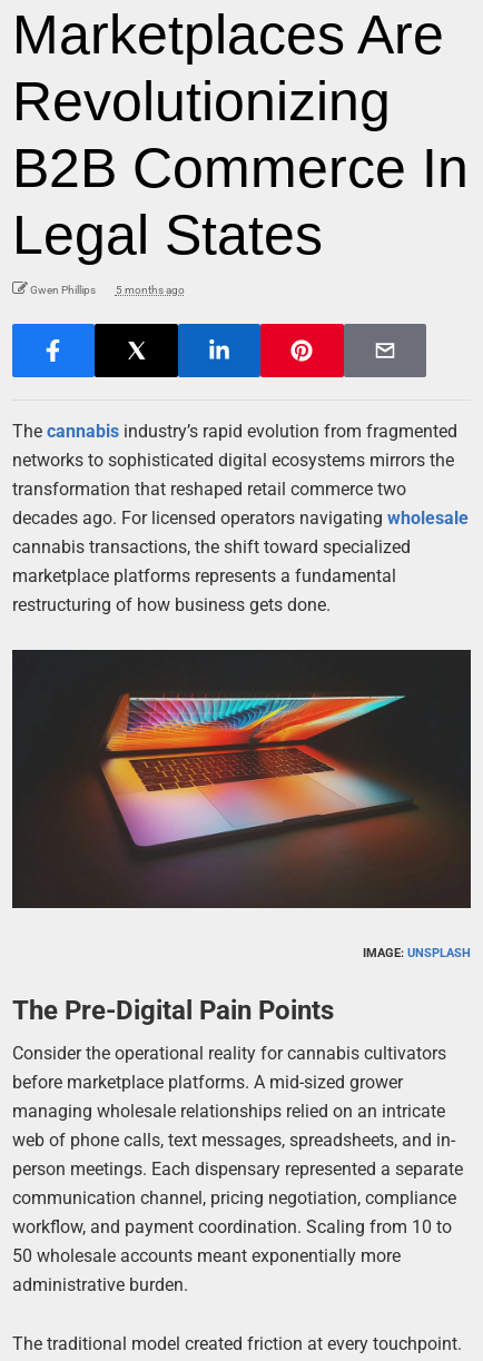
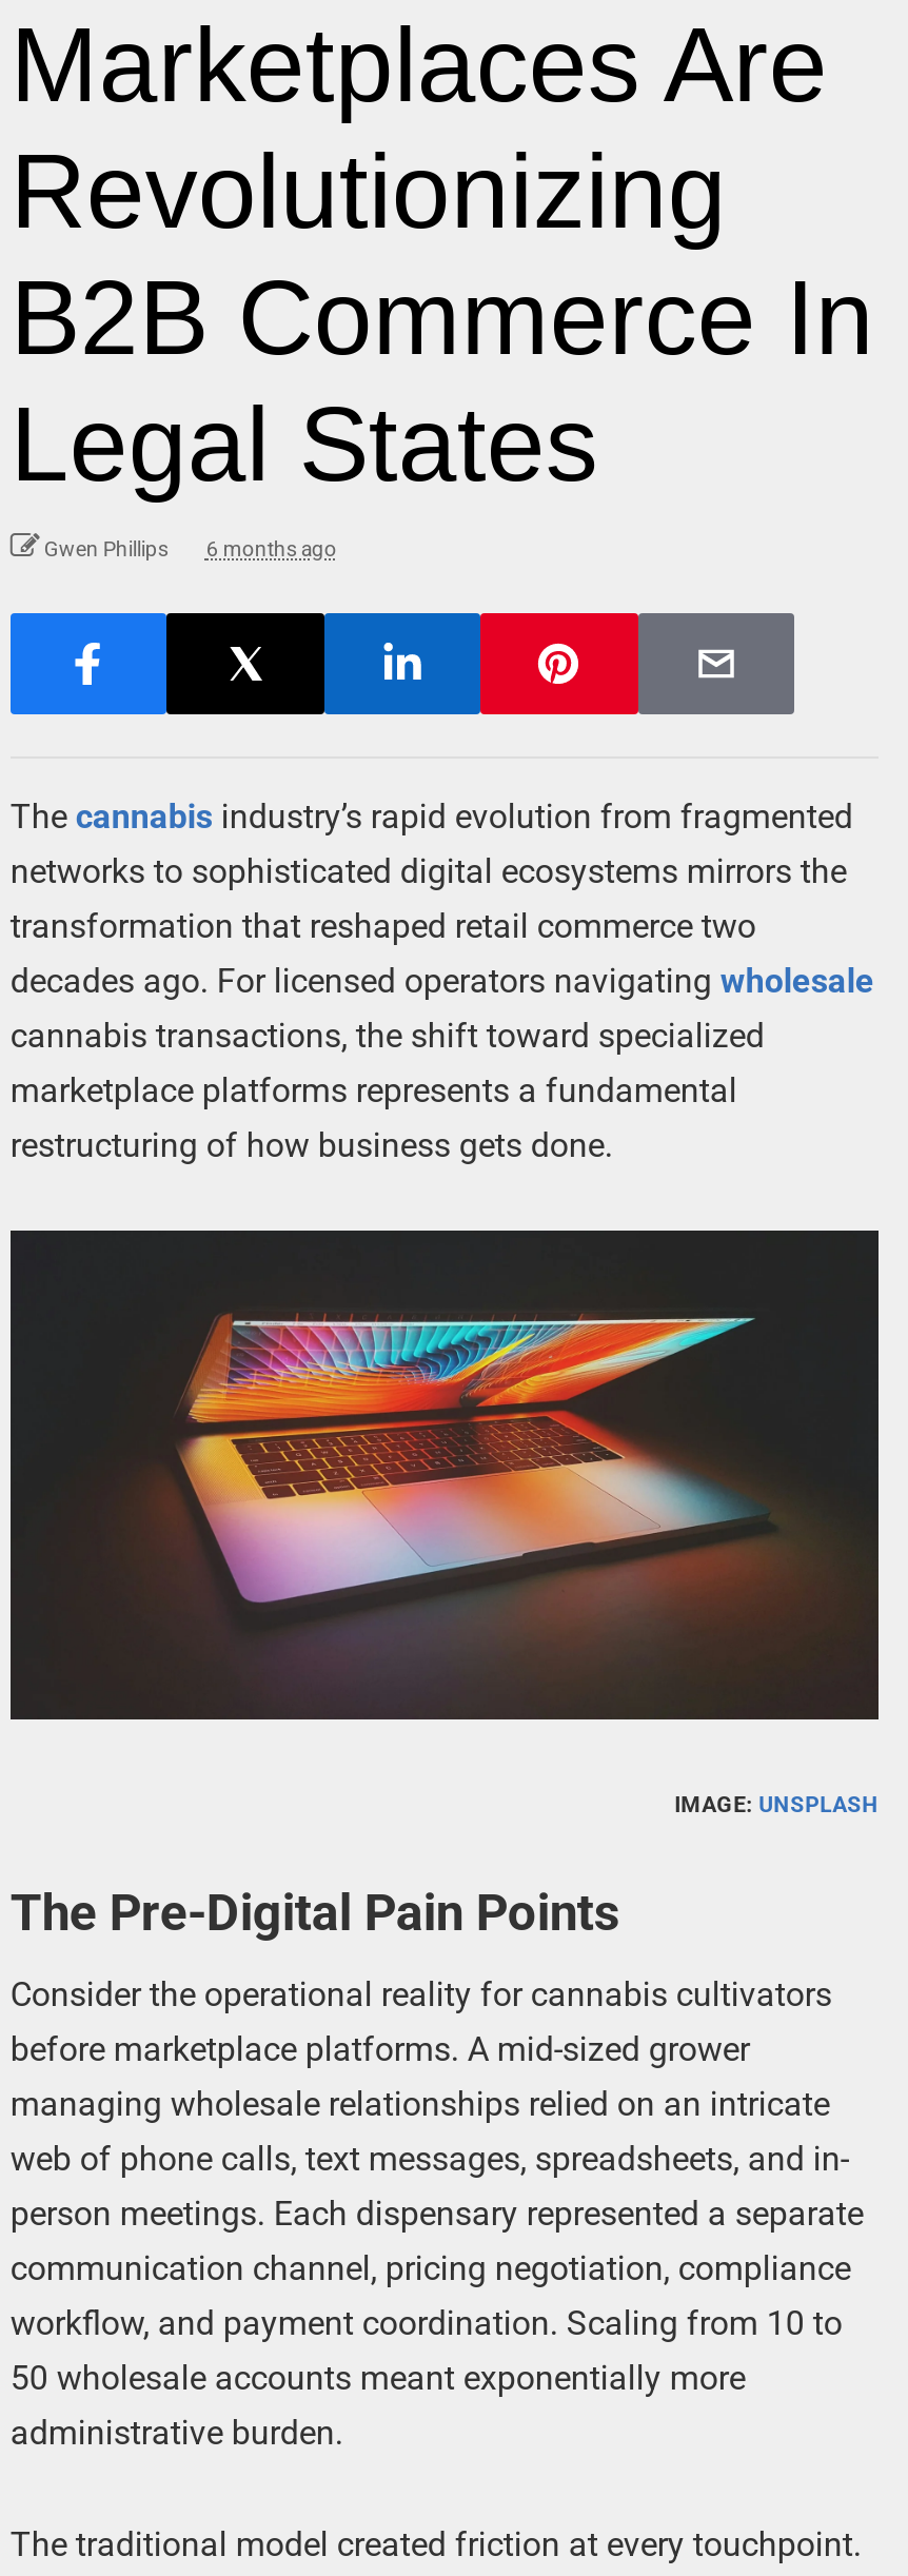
- Gwen Phillips 5 months ago
+ Gwen Phillips 6 months ago
